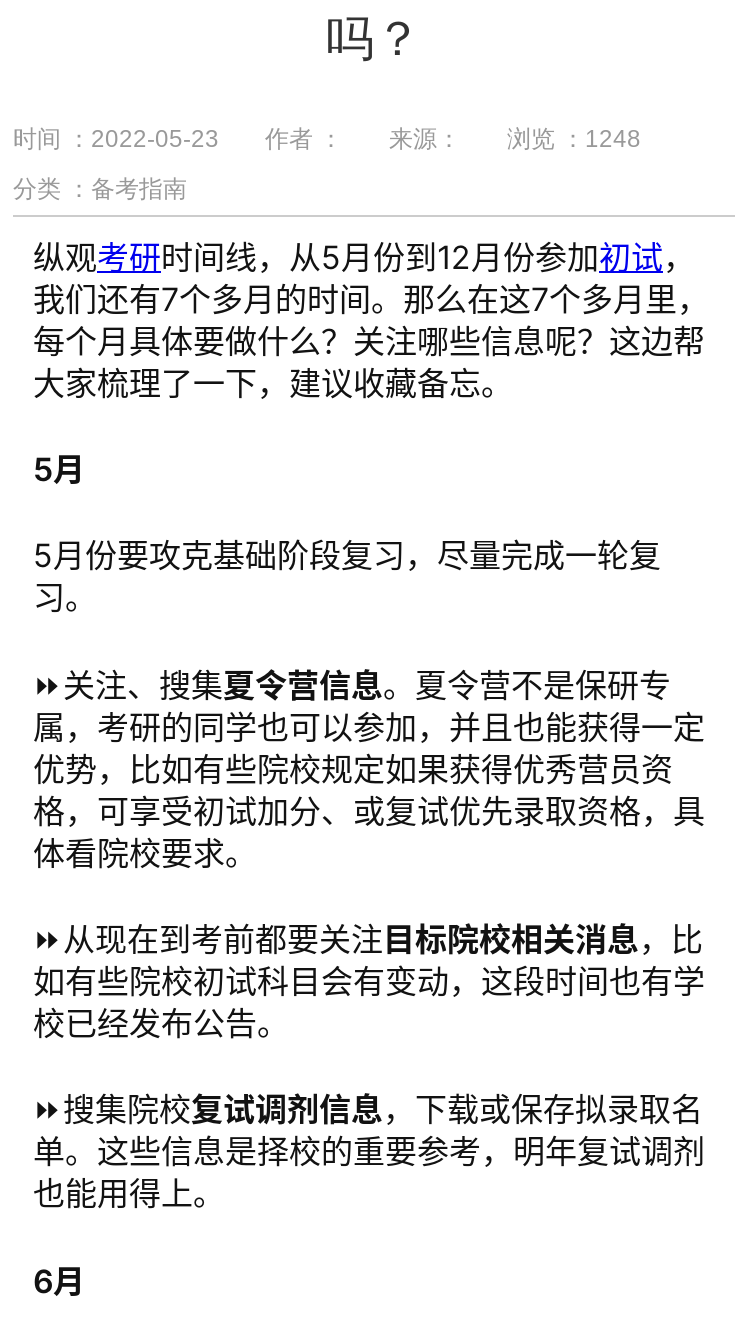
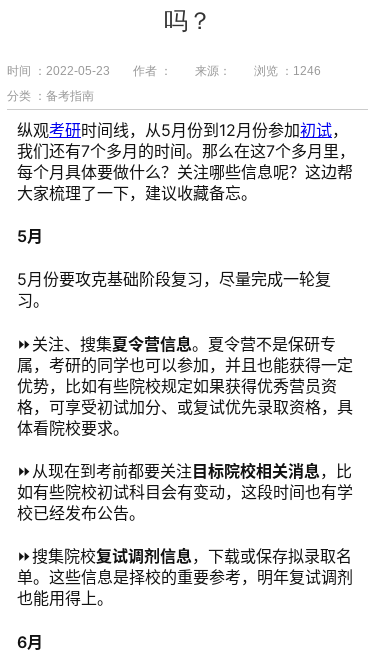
- 时间 ：2022-05-23 作者 ： 来源： 浏览 ：1248
+ 时间 ：2022-05-23 作者 ： 来源： 浏览 ：1246
